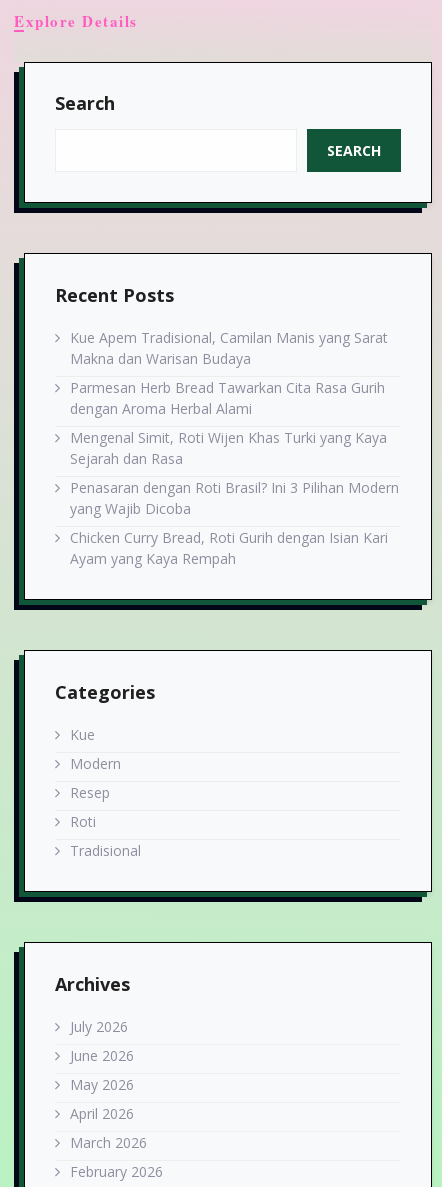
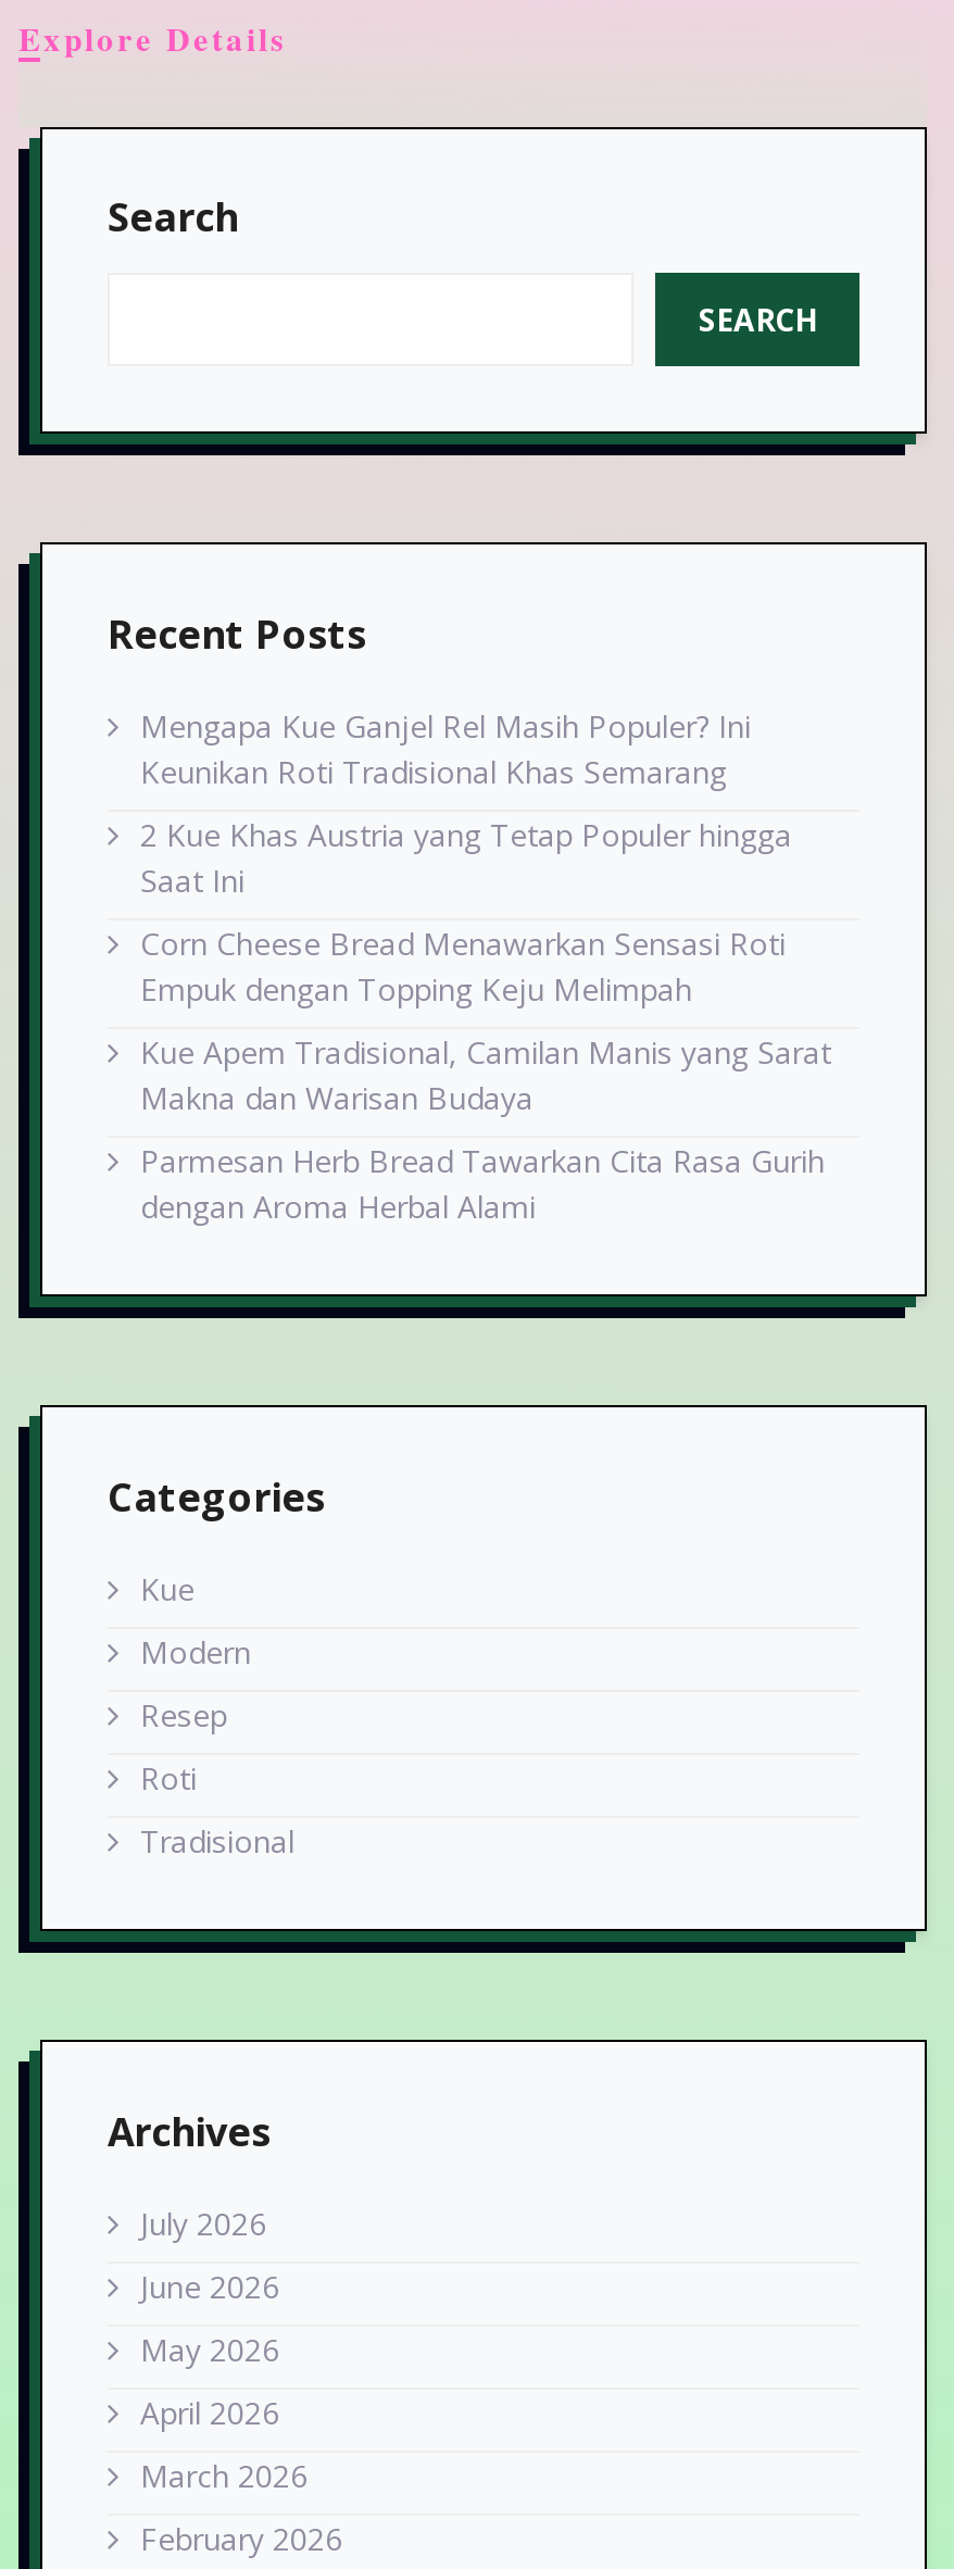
+ Mengapa Kue Ganjel Rel Masih Populer? Ini
+ Keunikan Roti Tradisional Khas Semarang
+ 2 Kue Khas Austria yang Tetap Populer hingga
+ Saat Ini
+ Corn Cheese Bread Menawarkan Sensasi Roti
+ Empuk dengan Topping Keju Melimpah

moved down: Kue Apem Tradisional, Camilan Manis yang Sarat | Makna dan Warisan Budaya | Parmesan Herb Bread Tawarkan Cita Rasa Gurih | dengan Aroma Herbal Alami

- Mengenal Simit, Roti Wijen Khas Turki yang Kaya
- Sejarah dan Rasa
- Penasaran dengan Roti Brasil? Ini 3 Pilihan Modern
- yang Wajib Dicoba
- Chicken Curry Bread, Roti Gurih dengan Isian Kari
- Ayam yang Kaya Rempah
